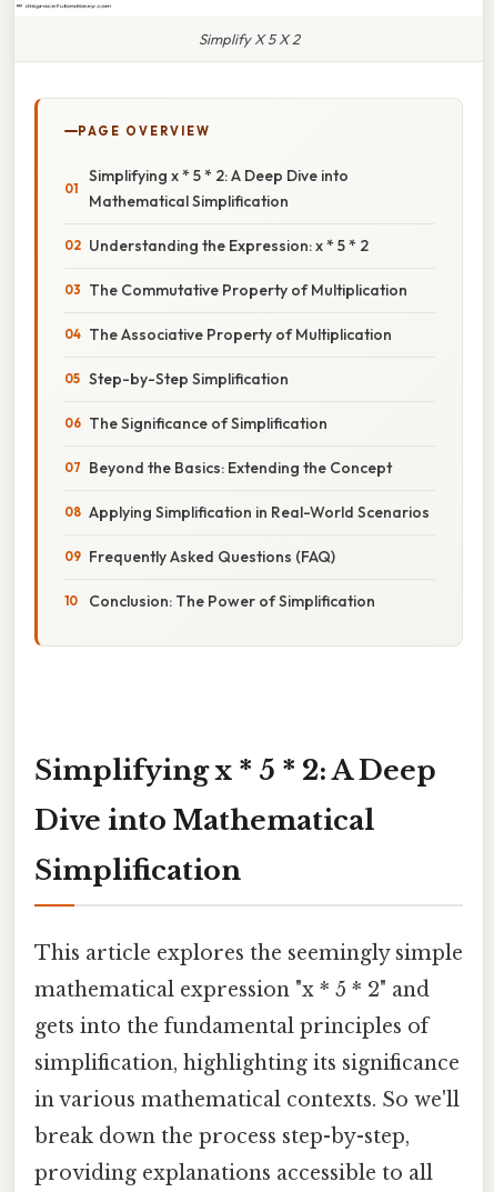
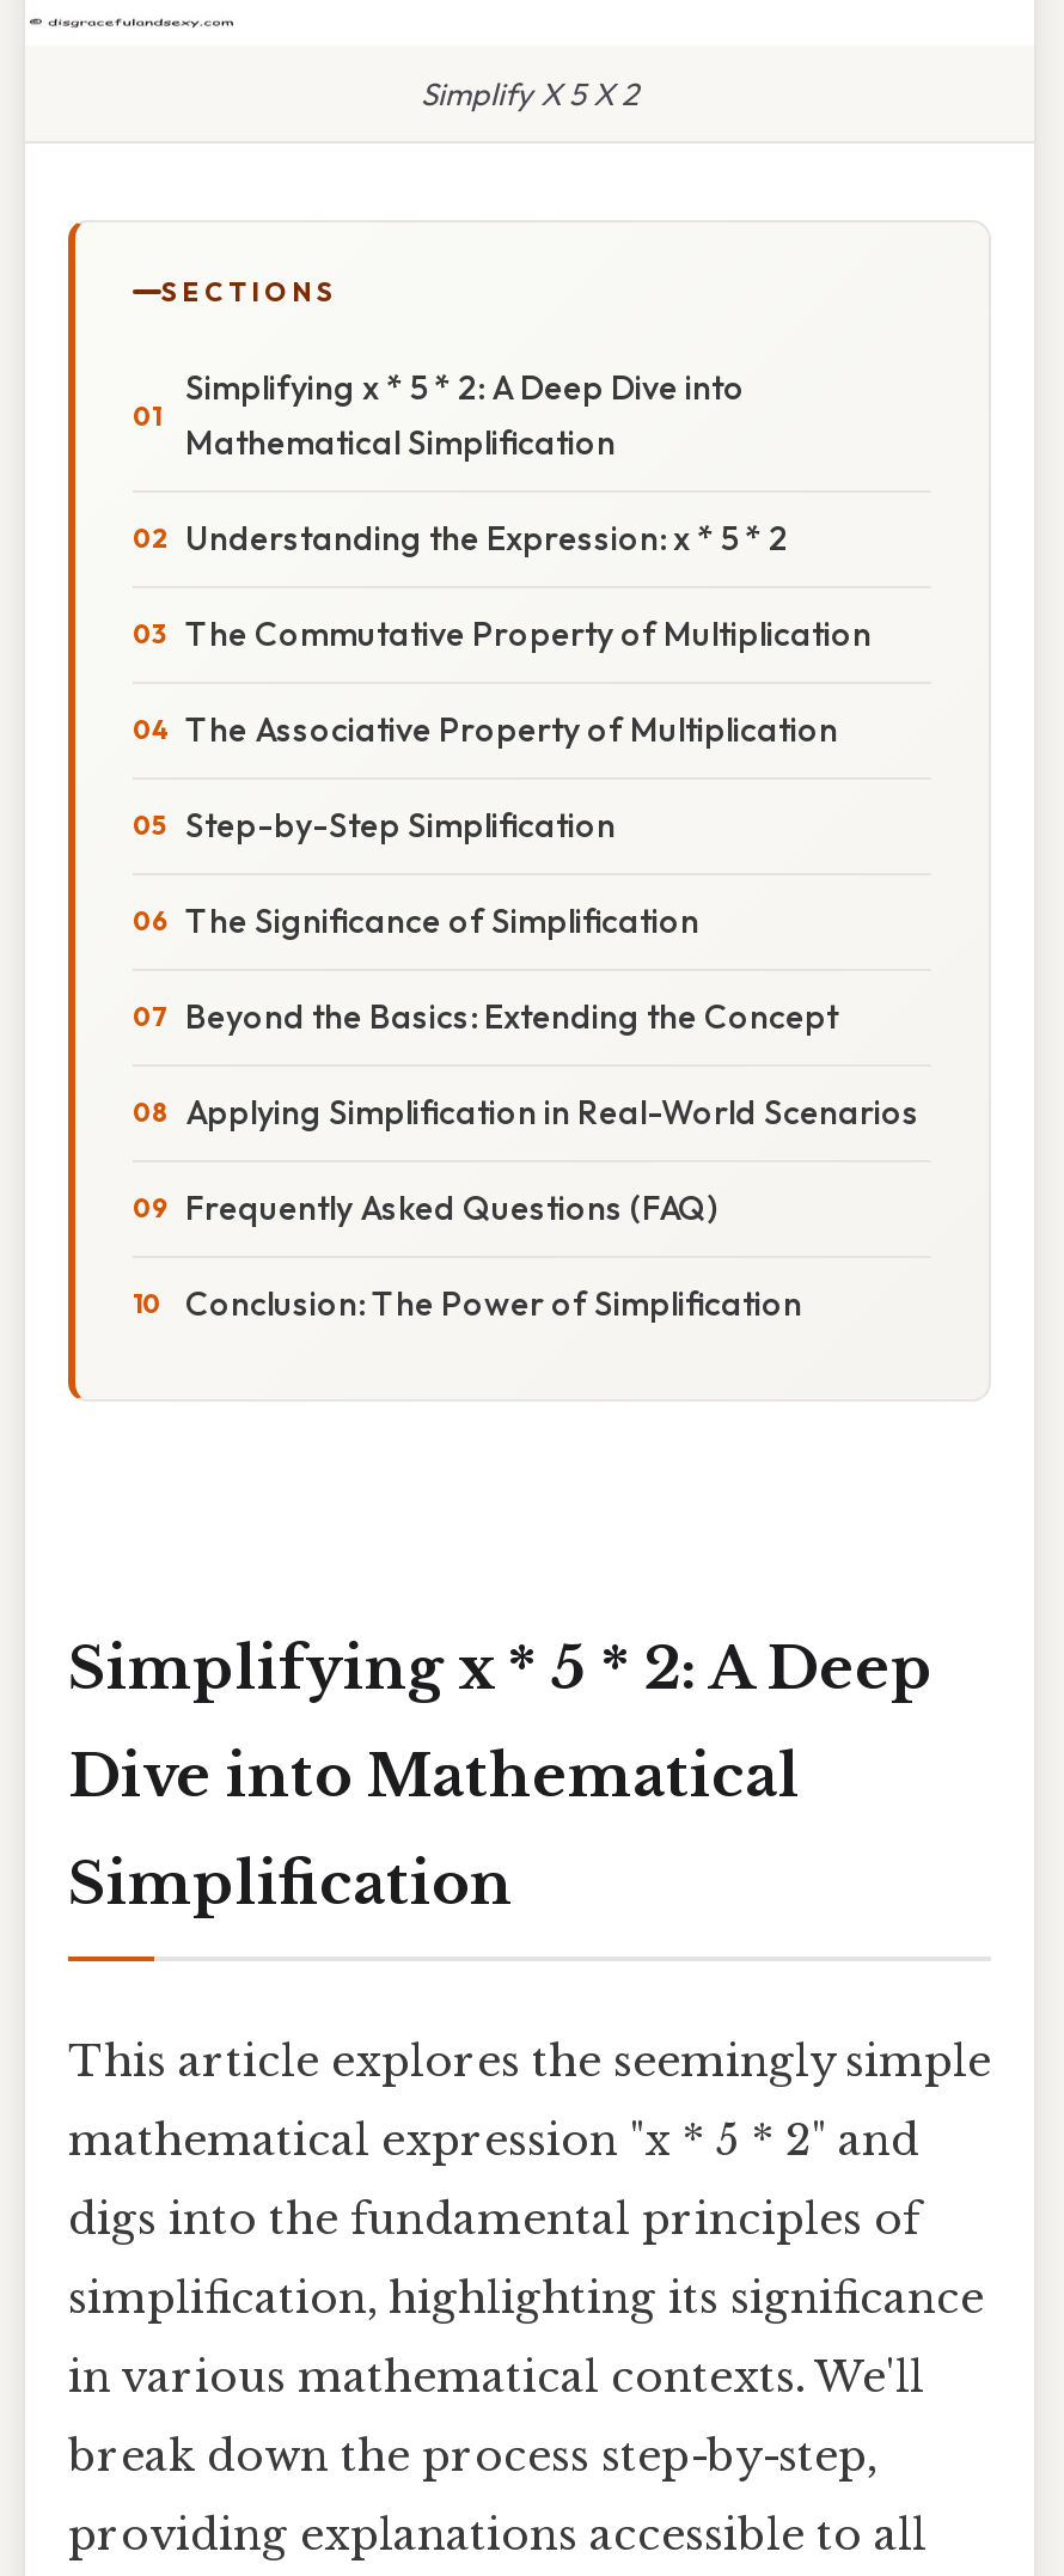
- PAGE OVERVIEW
+ SECTIONS

- gets into the fundamental principles of
+ digs into the fundamental principles of

- in various mathematical contexts. So we'll
+ in various mathematical contexts. We'll
